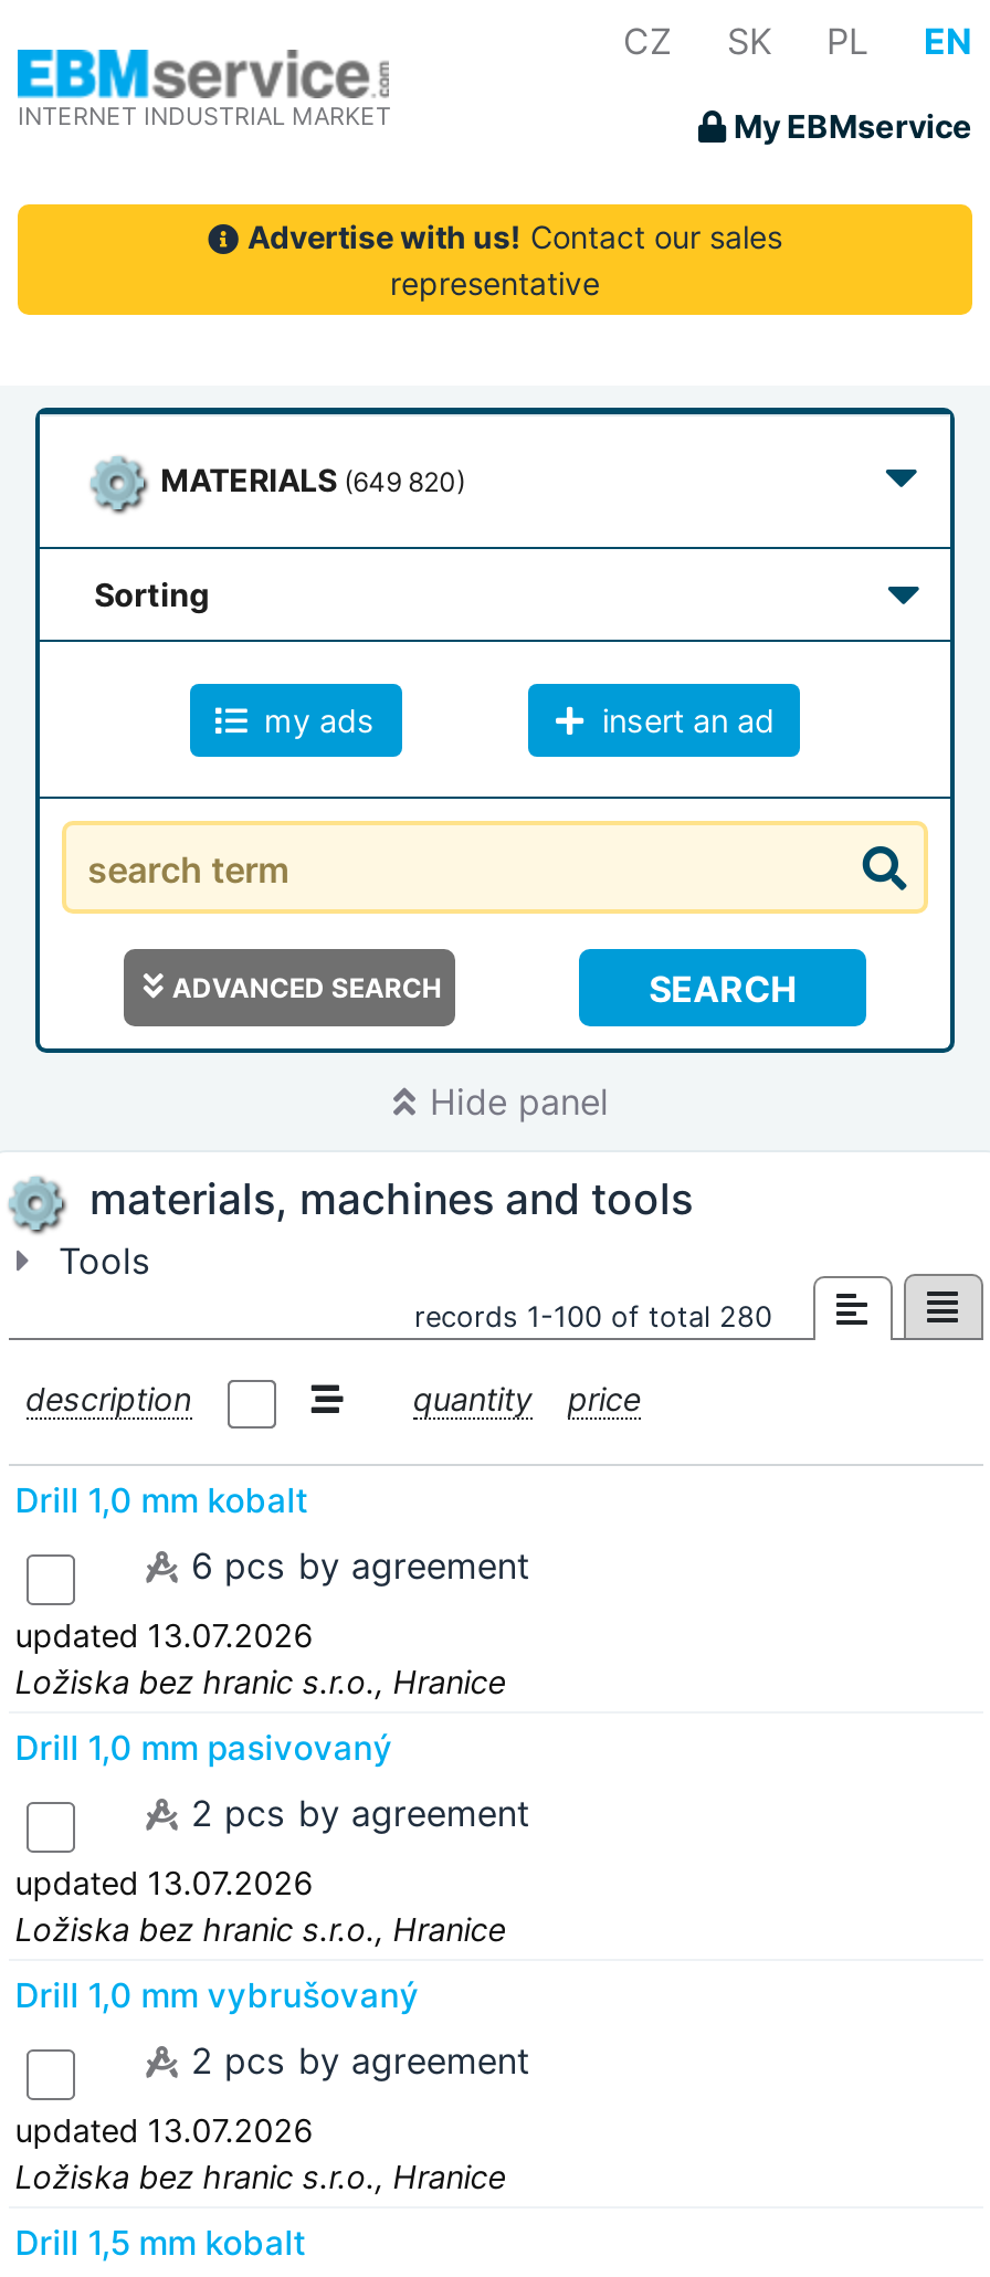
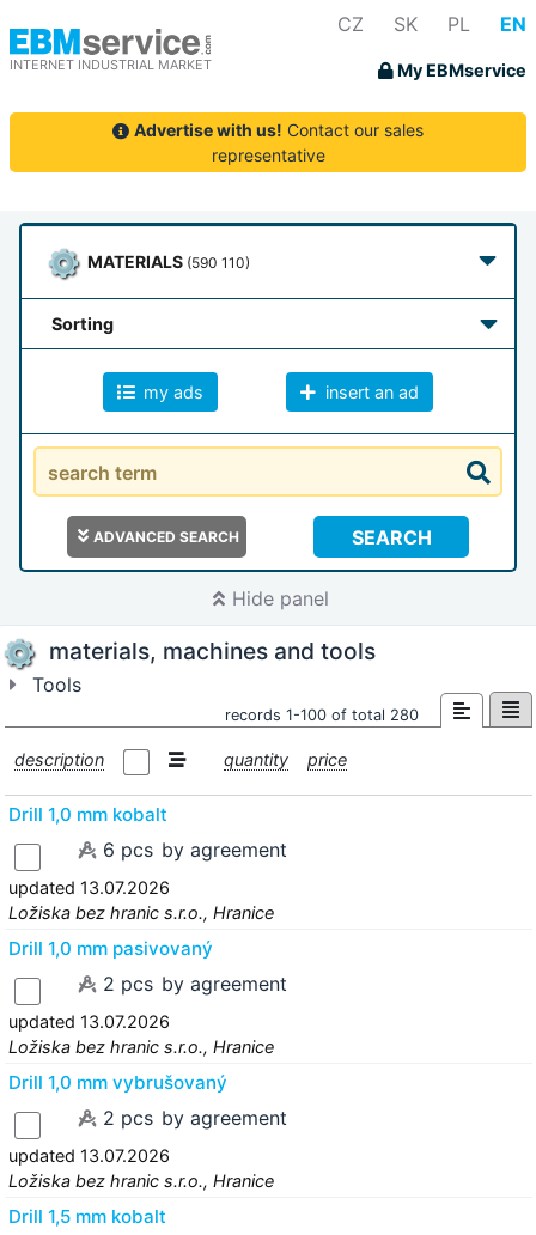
- MATERIALS (649 820)
+ MATERIALS (590 110)
